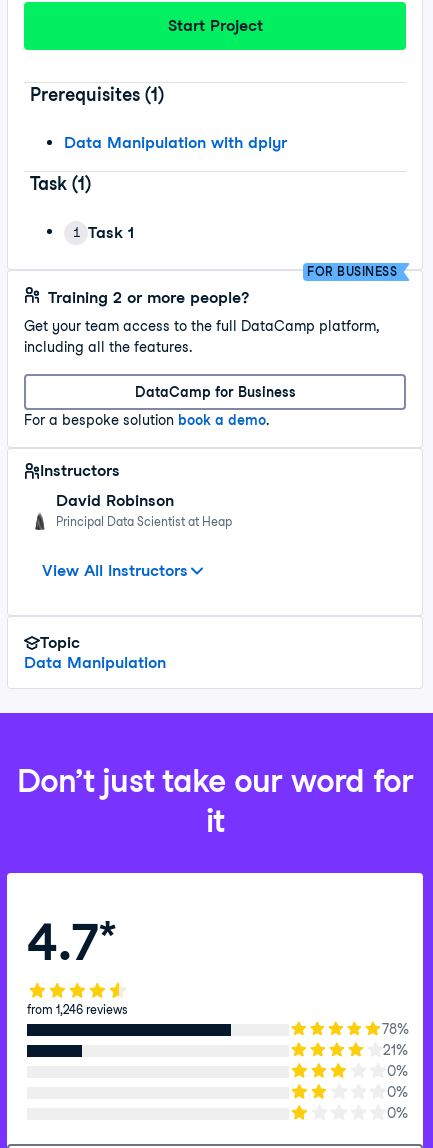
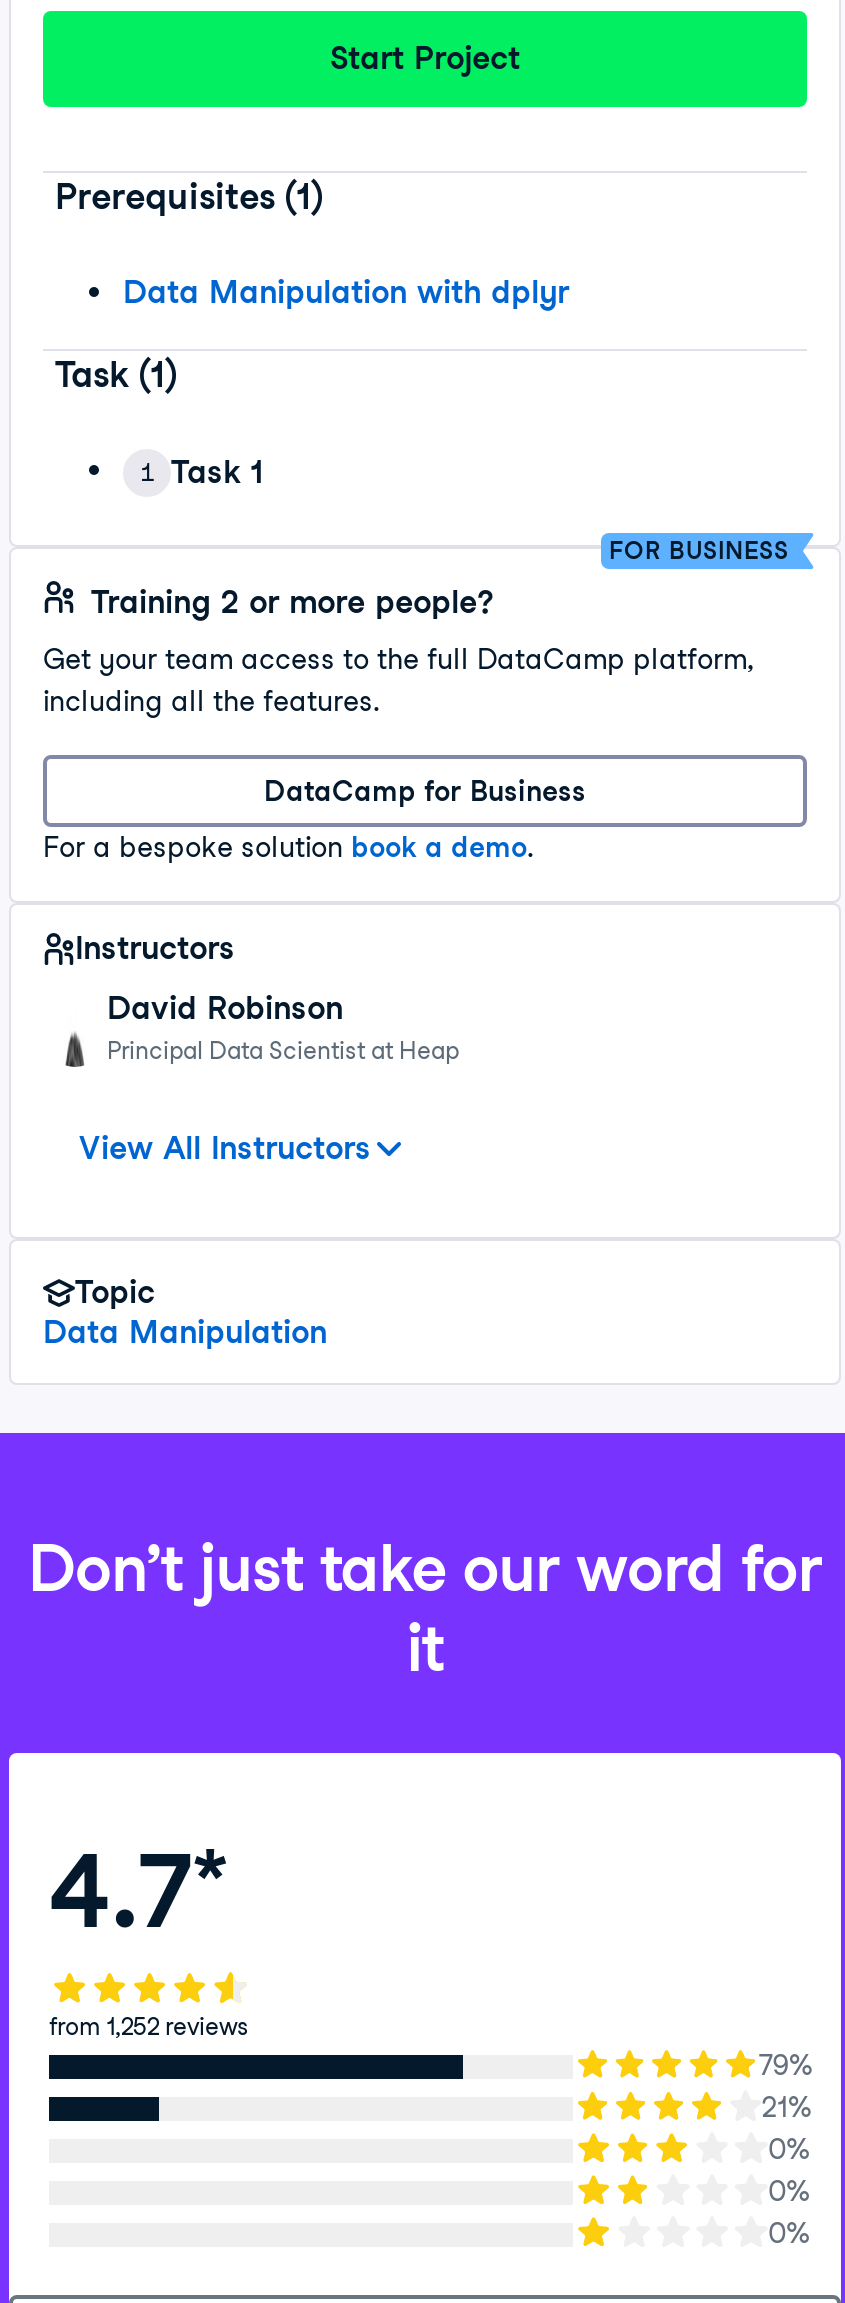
- from 1,246 reviews
+ from 1,252 reviews

- 78%
+ 79%
